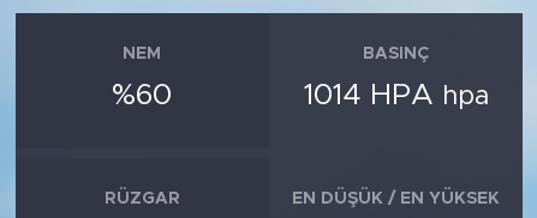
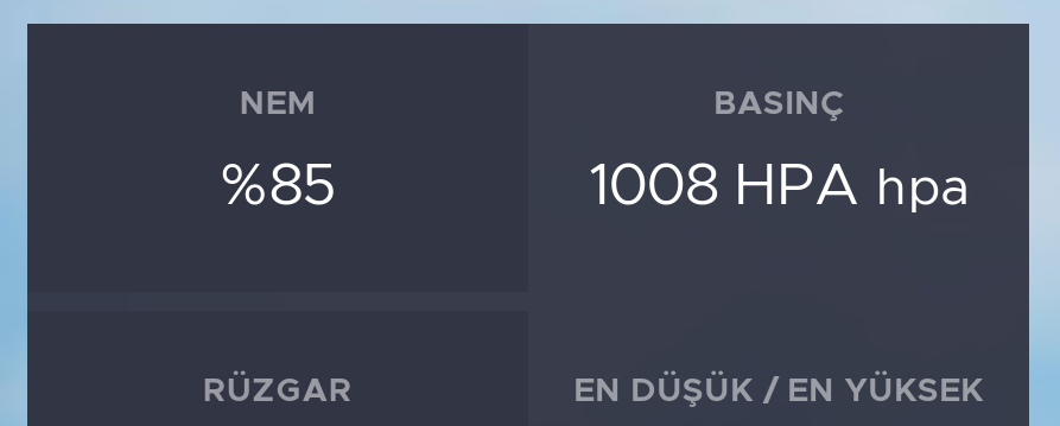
- %60
+ %85

- 1014 HPA hpa
+ 1008 HPA hpa
